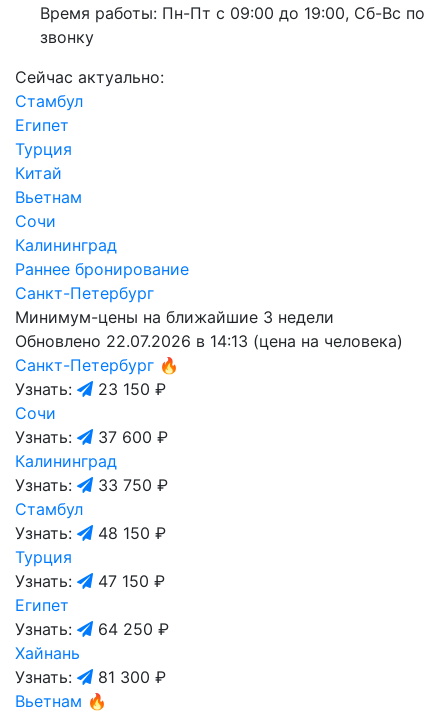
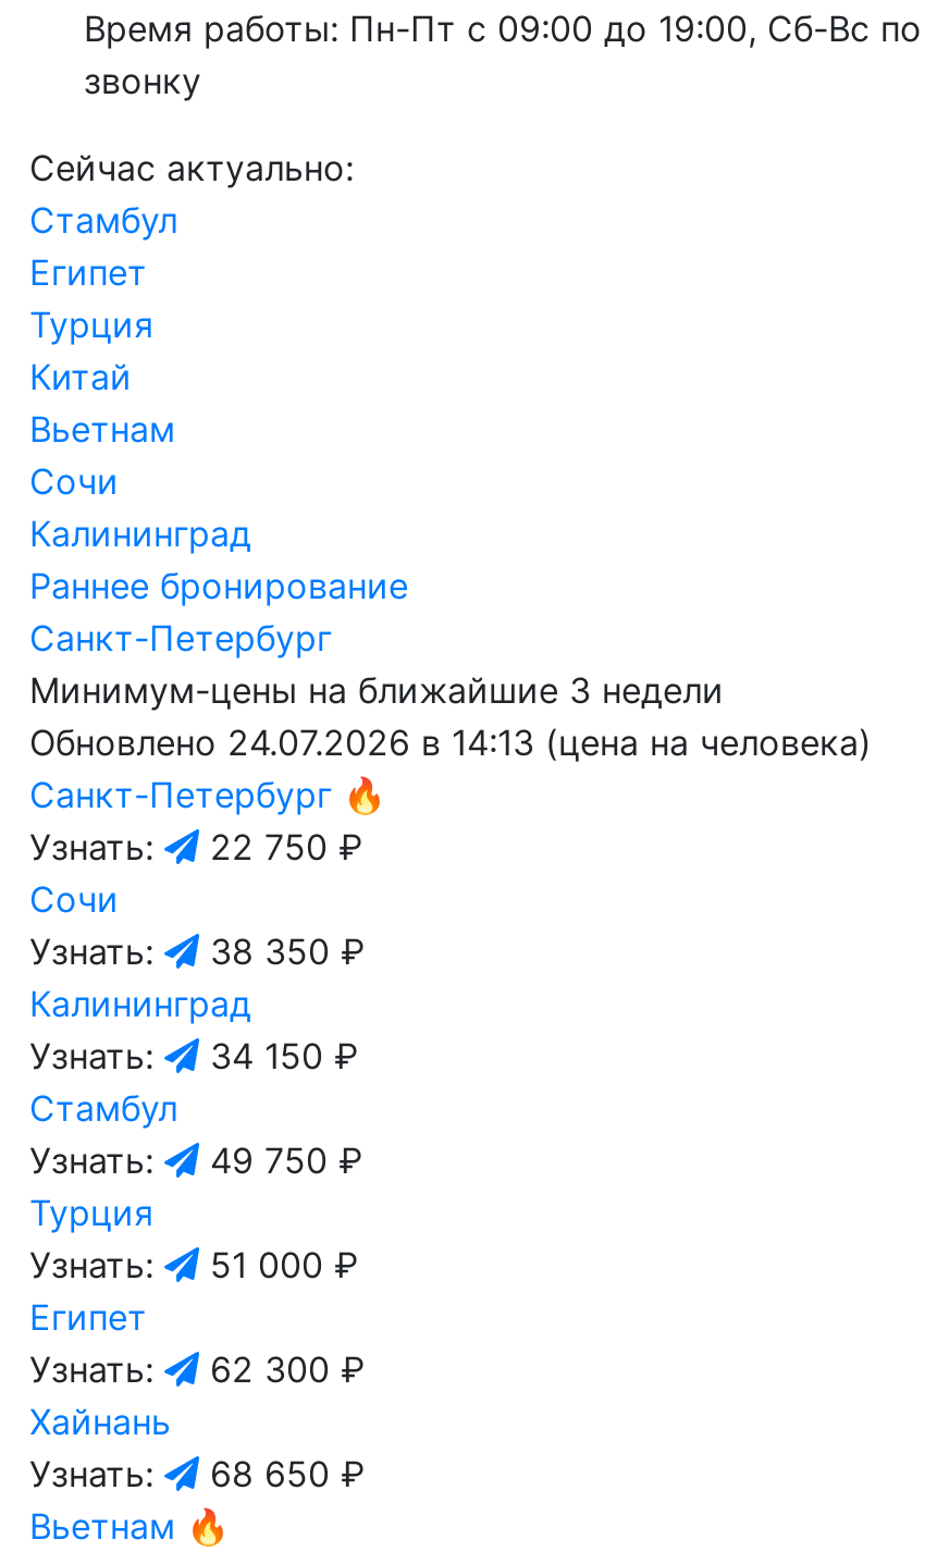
- Обновлено 22.07.2026 в 14:13 (цена на человека)
+ Обновлено 24.07.2026 в 14:13 (цена на человека)

- Узнать: 23 150 ₽
+ Узнать: 22 750 ₽

- Узнать: 37 600 ₽
+ Узнать: 38 350 ₽

- Узнать: 33 750 ₽
+ Узнать: 34 150 ₽

- Узнать: 48 150 ₽
+ Узнать: 49 750 ₽

- Узнать: 47 150 ₽
+ Узнать: 51 000 ₽

- Узнать: 64 250 ₽
+ Узнать: 62 300 ₽

- Узнать: 81 300 ₽
+ Узнать: 68 650 ₽
